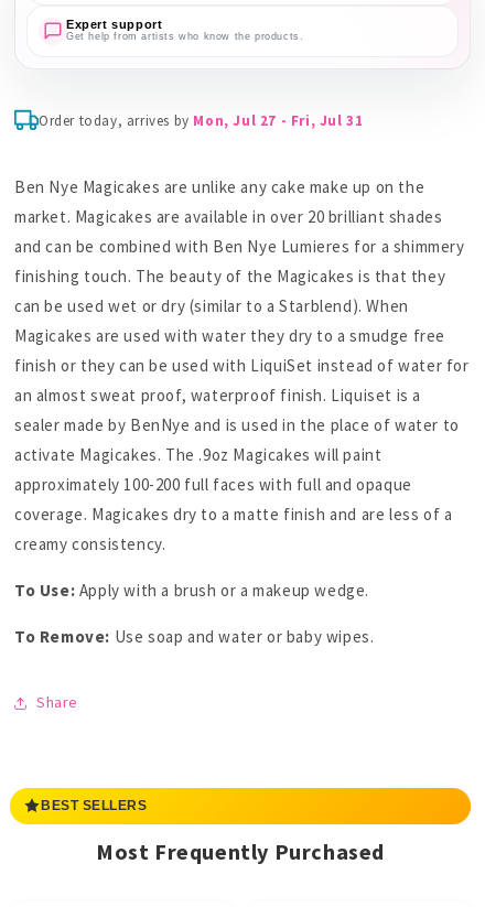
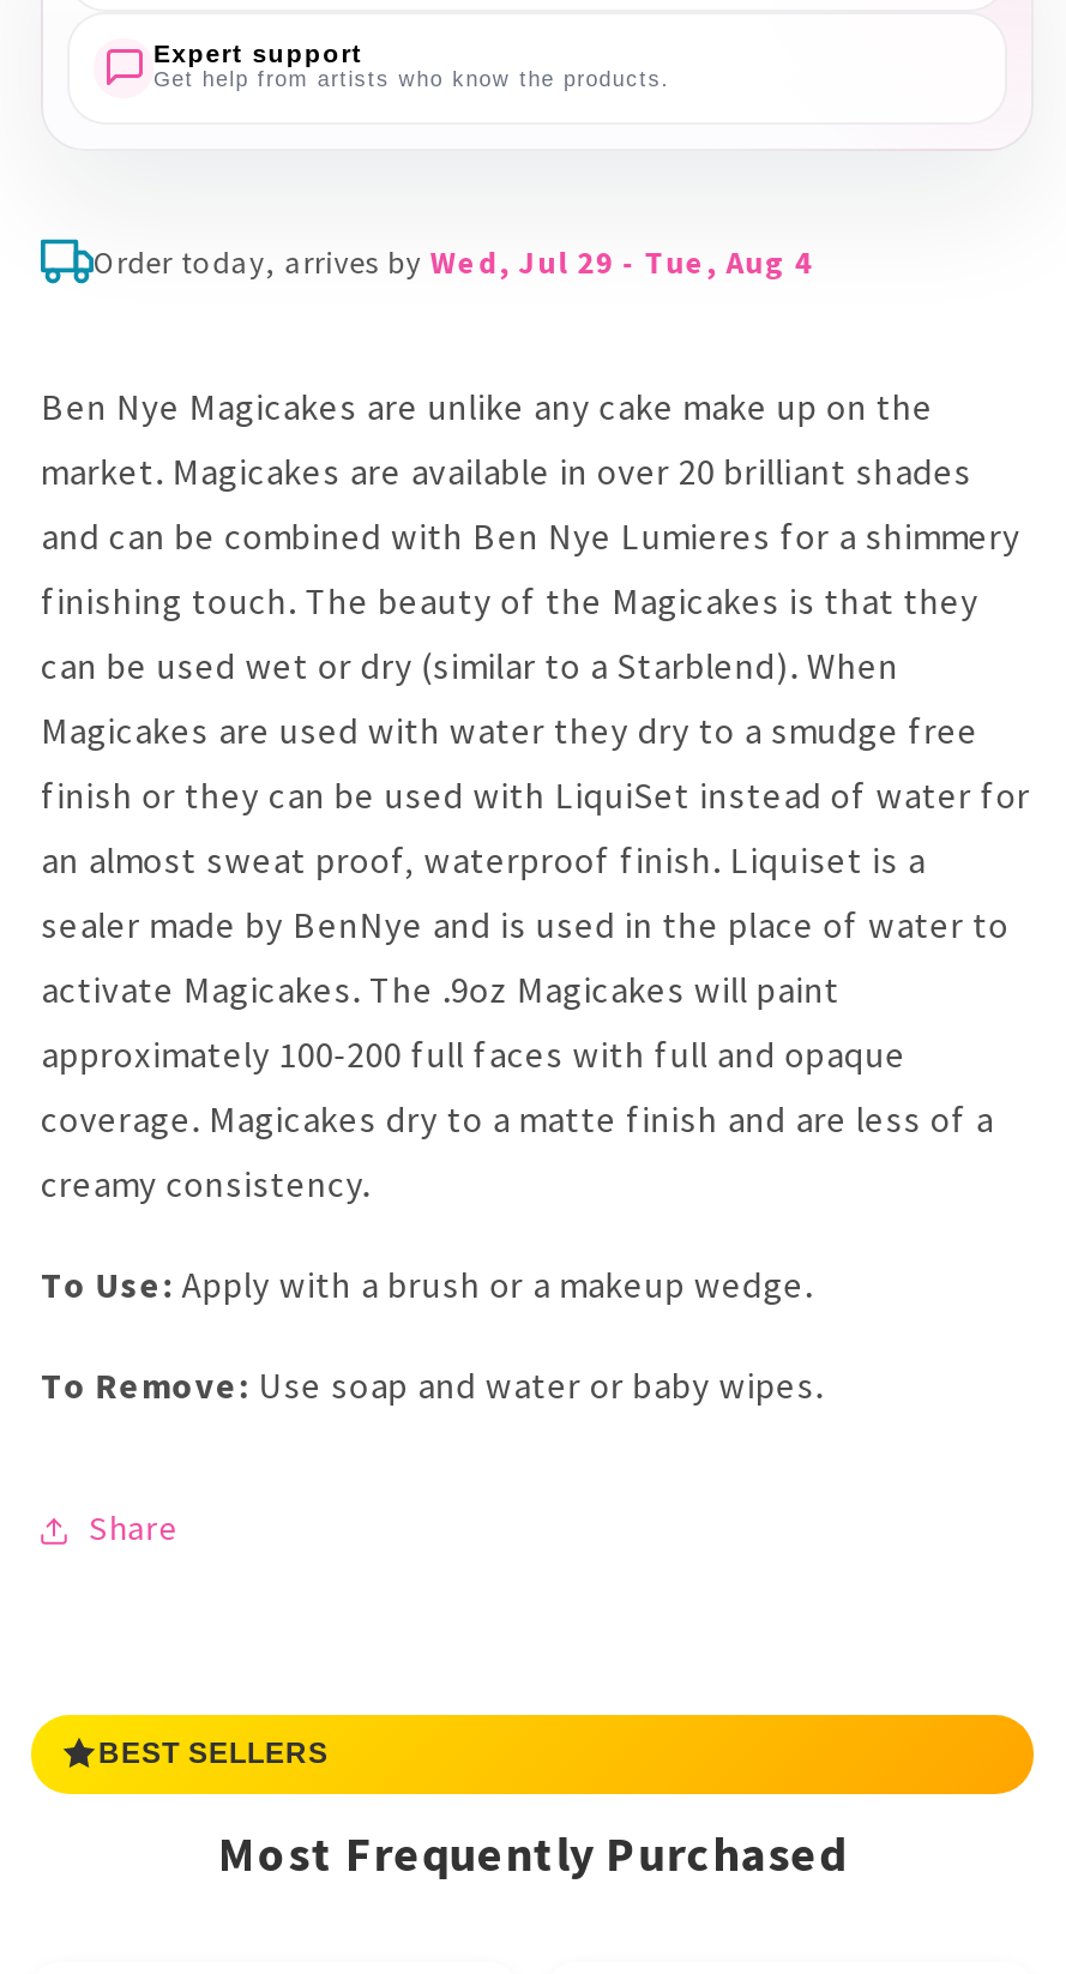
- Order today, arrives by Mon, Jul 27 - Fri, Jul 31
+ Order today, arrives by Wed, Jul 29 - Tue, Aug 4
